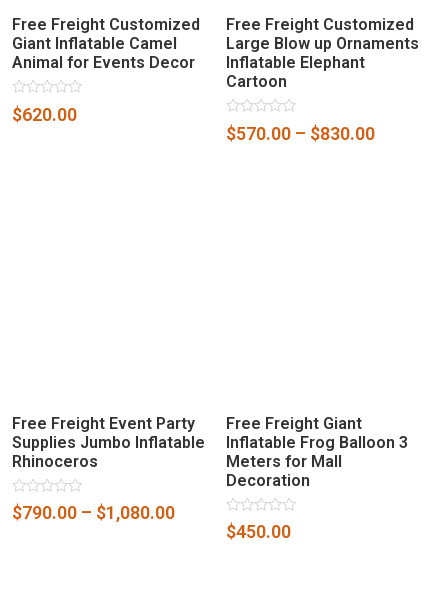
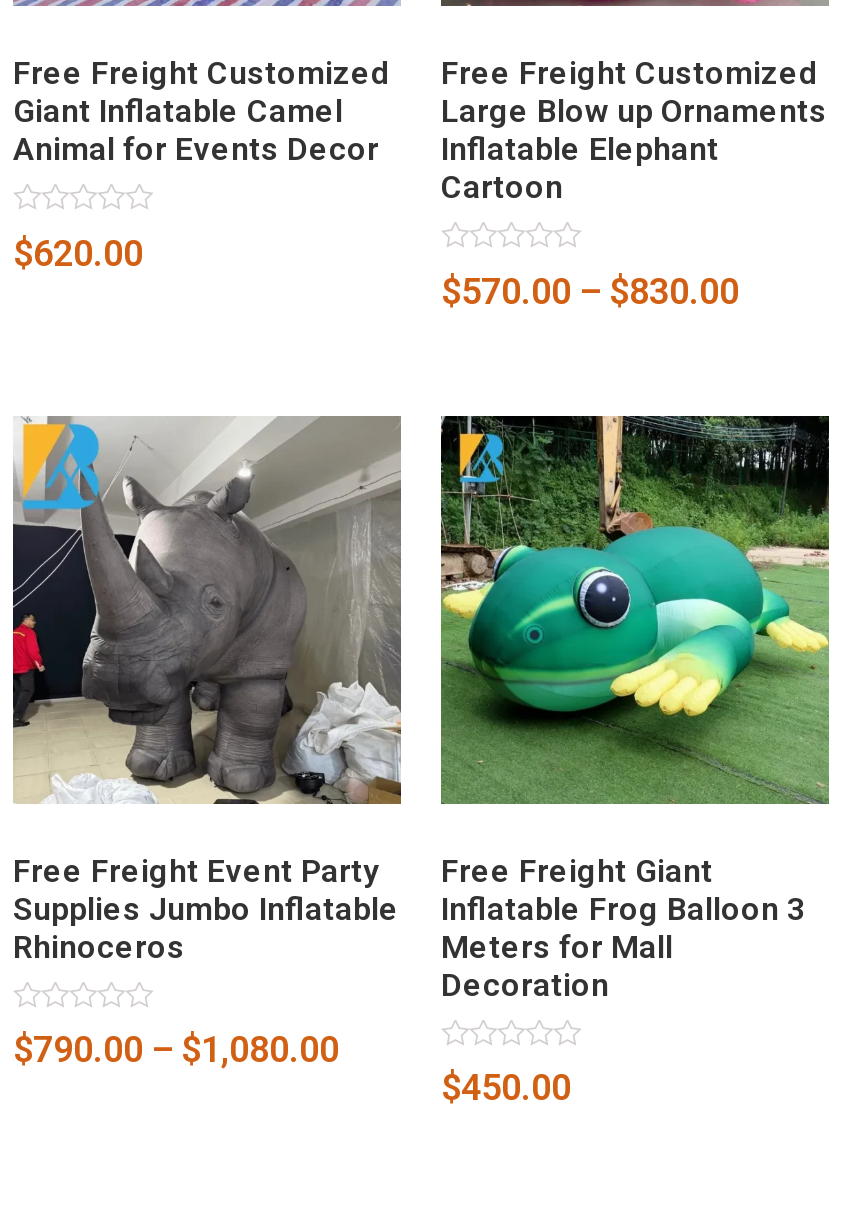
+ [image]

+ [image]
